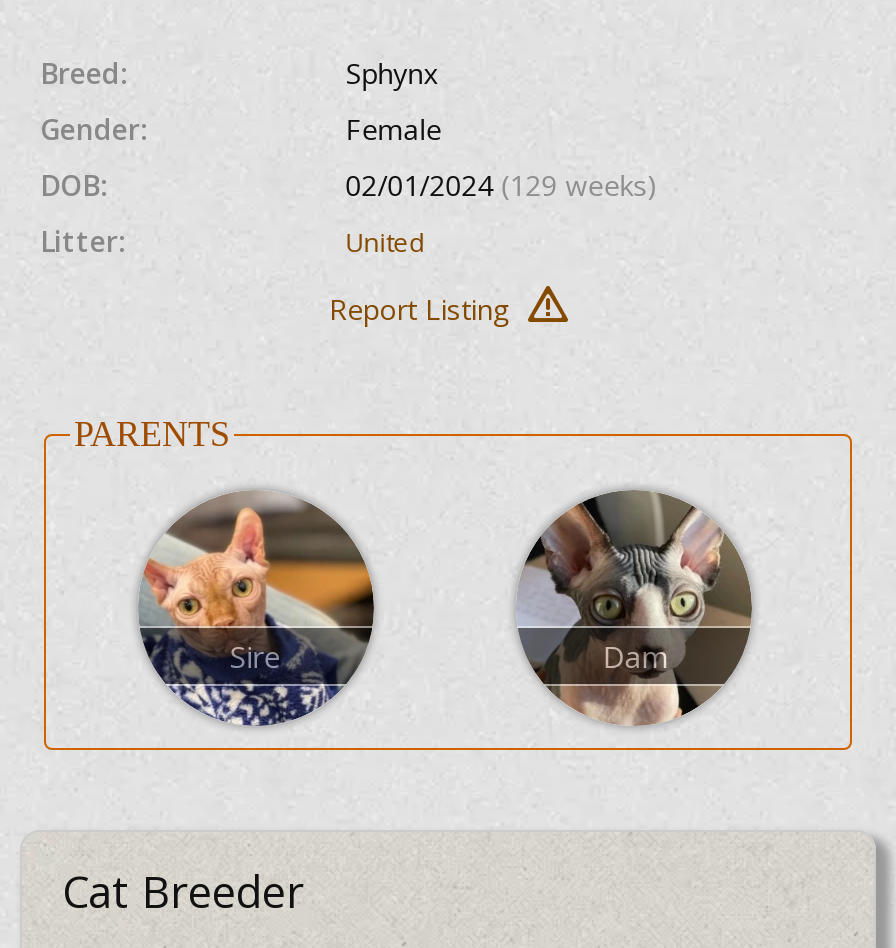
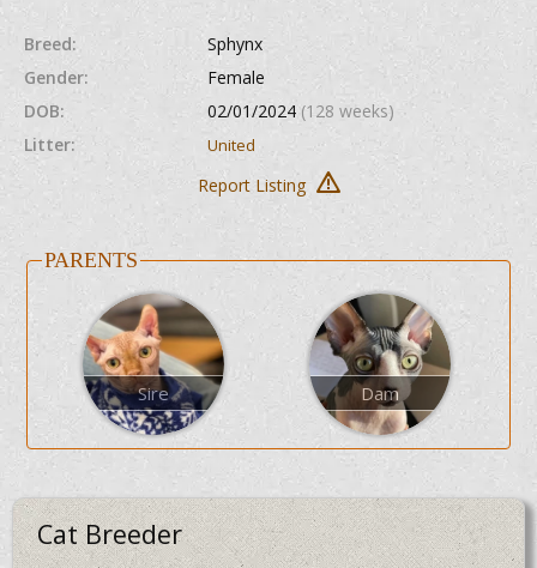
- 02/01/2024 (129 weeks)
+ 02/01/2024 (128 weeks)
